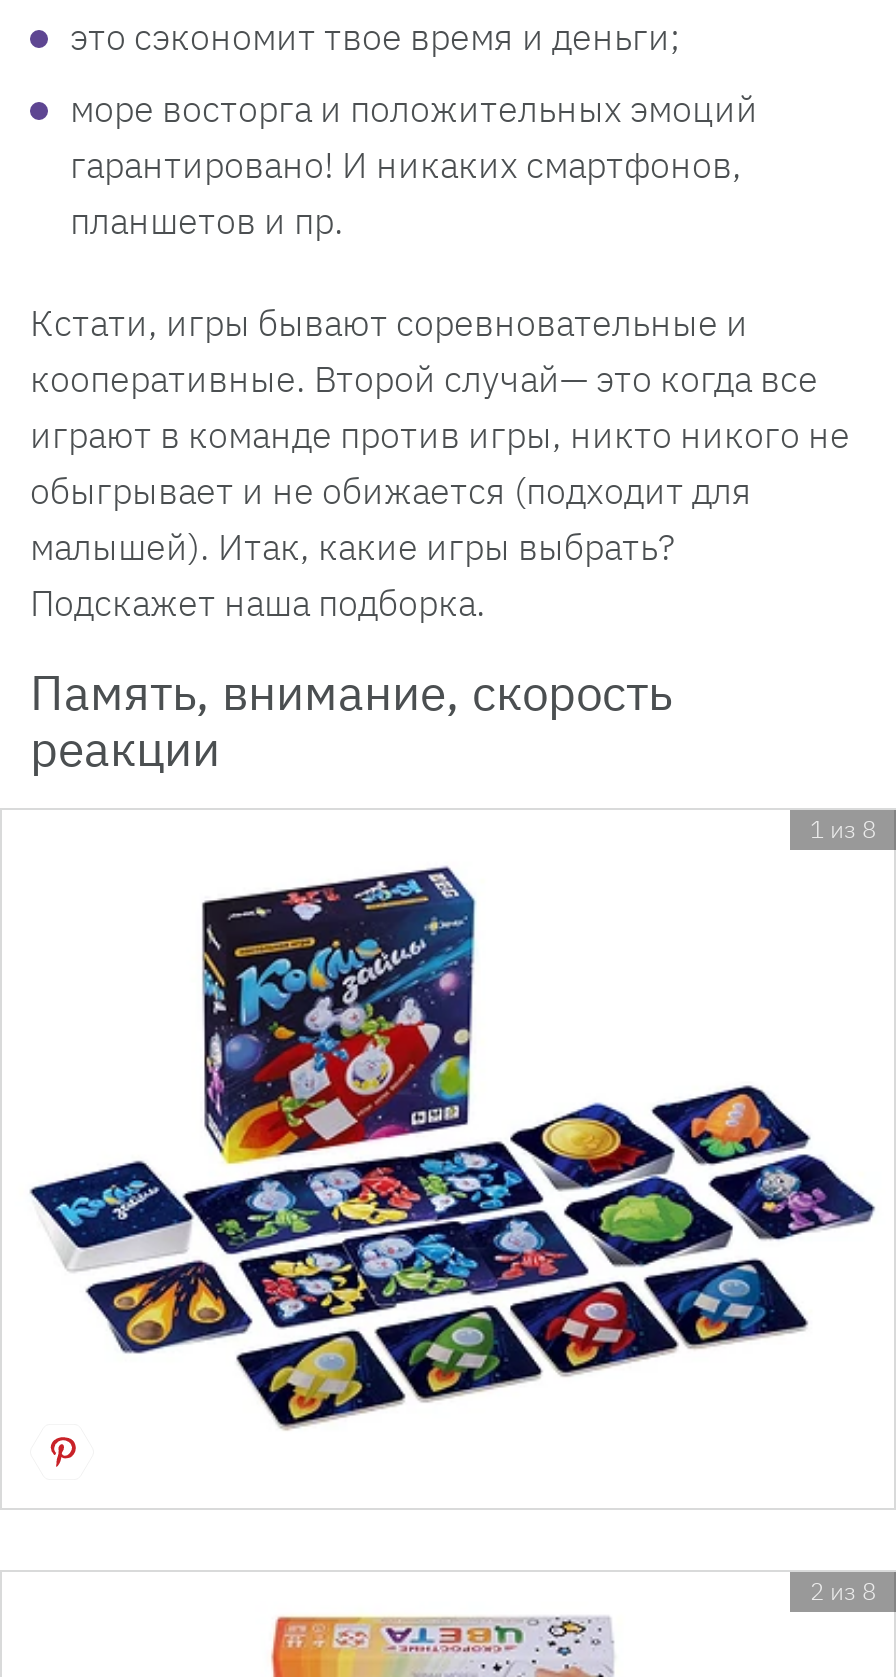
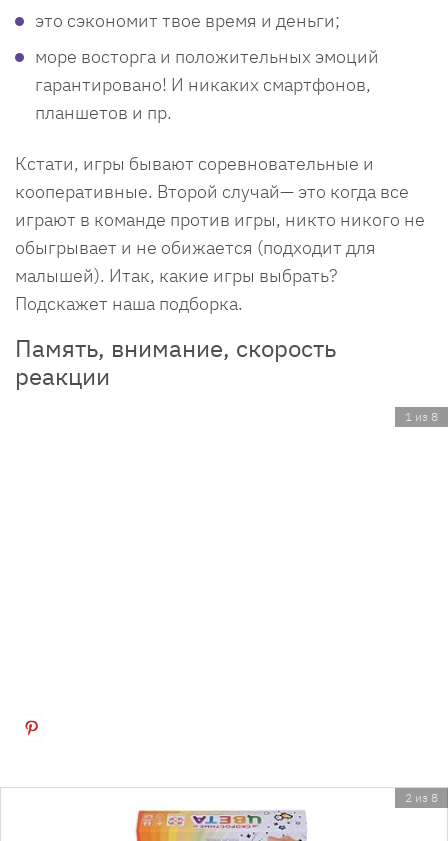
- [image]
